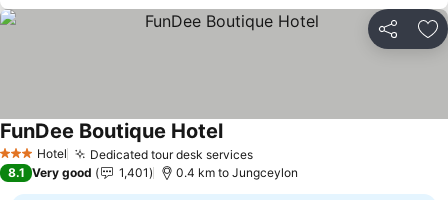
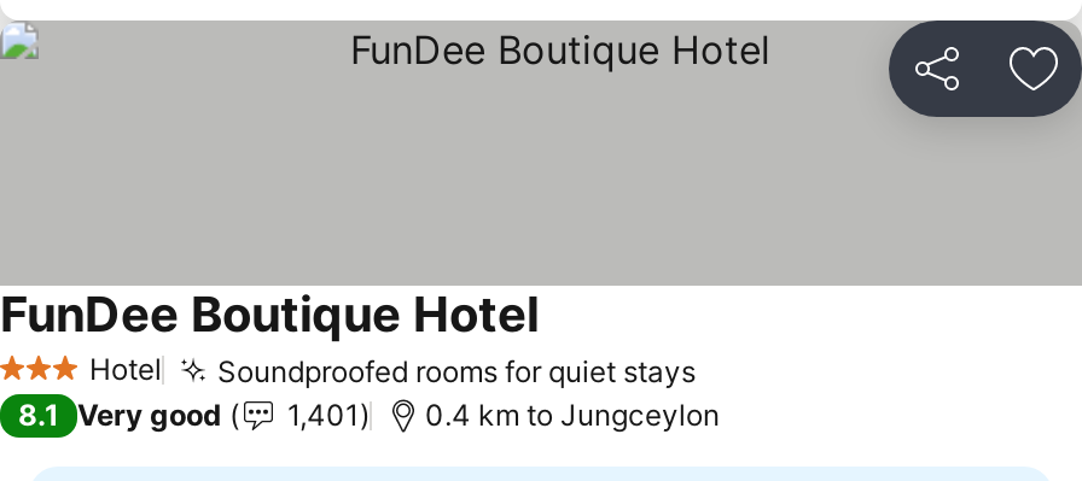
- Dedicated tour desk services
+ Soundproofed rooms for quiet stays
